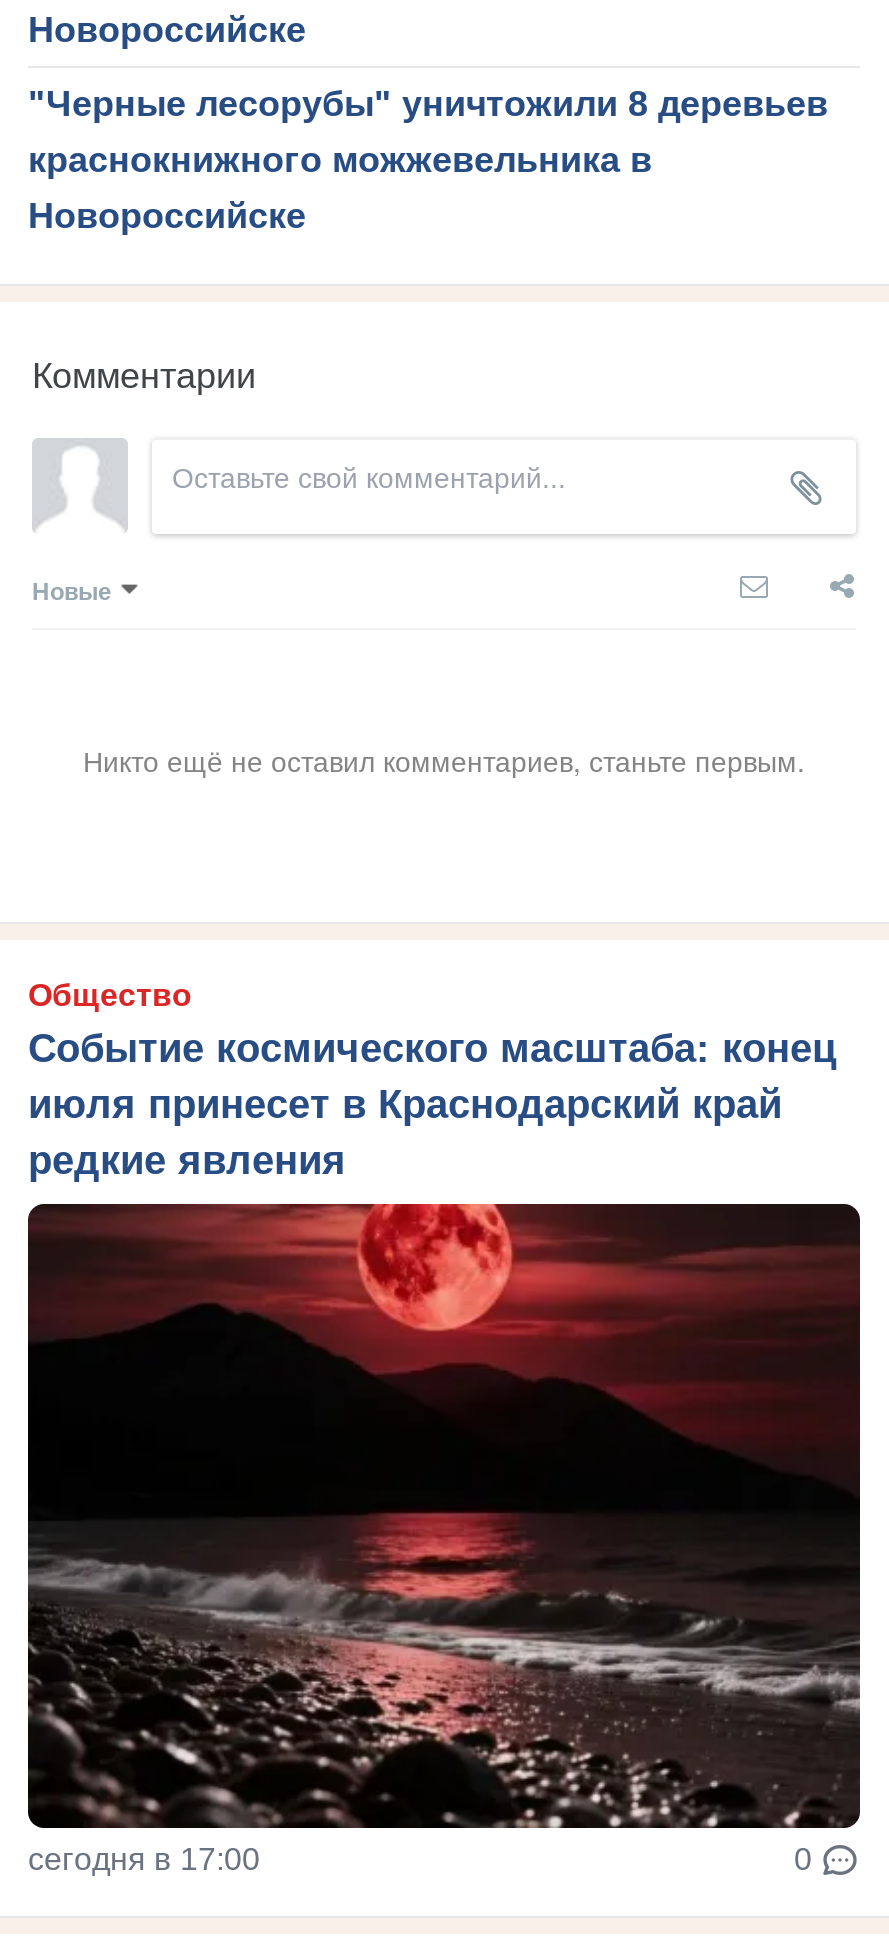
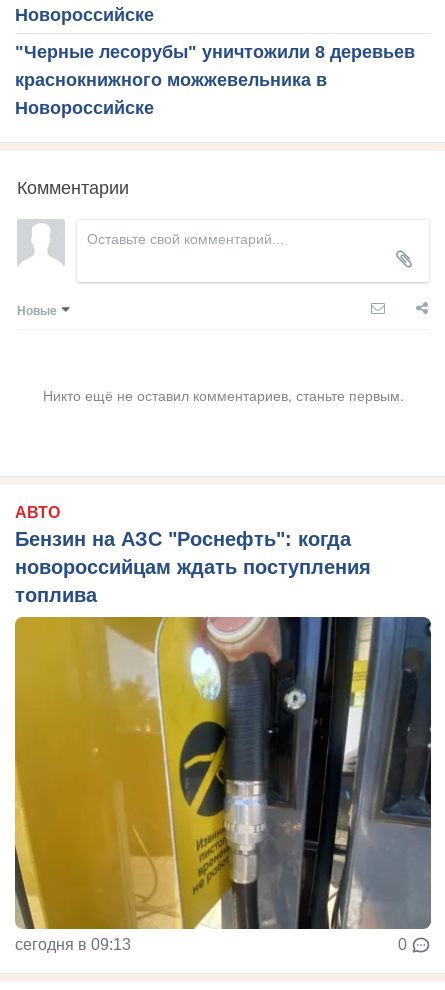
- Общество
- Событие космического масштаба: конец
- июля принесет в Краснодарский край
- редкие явления
+ АВТО
+ Бензин на АЗС "Роснефть": когда
+ новороссийцам ждать поступления
+ топлива

- [image]
- сегодня в 17:00
+ [image]
+ сегодня в 09:13
